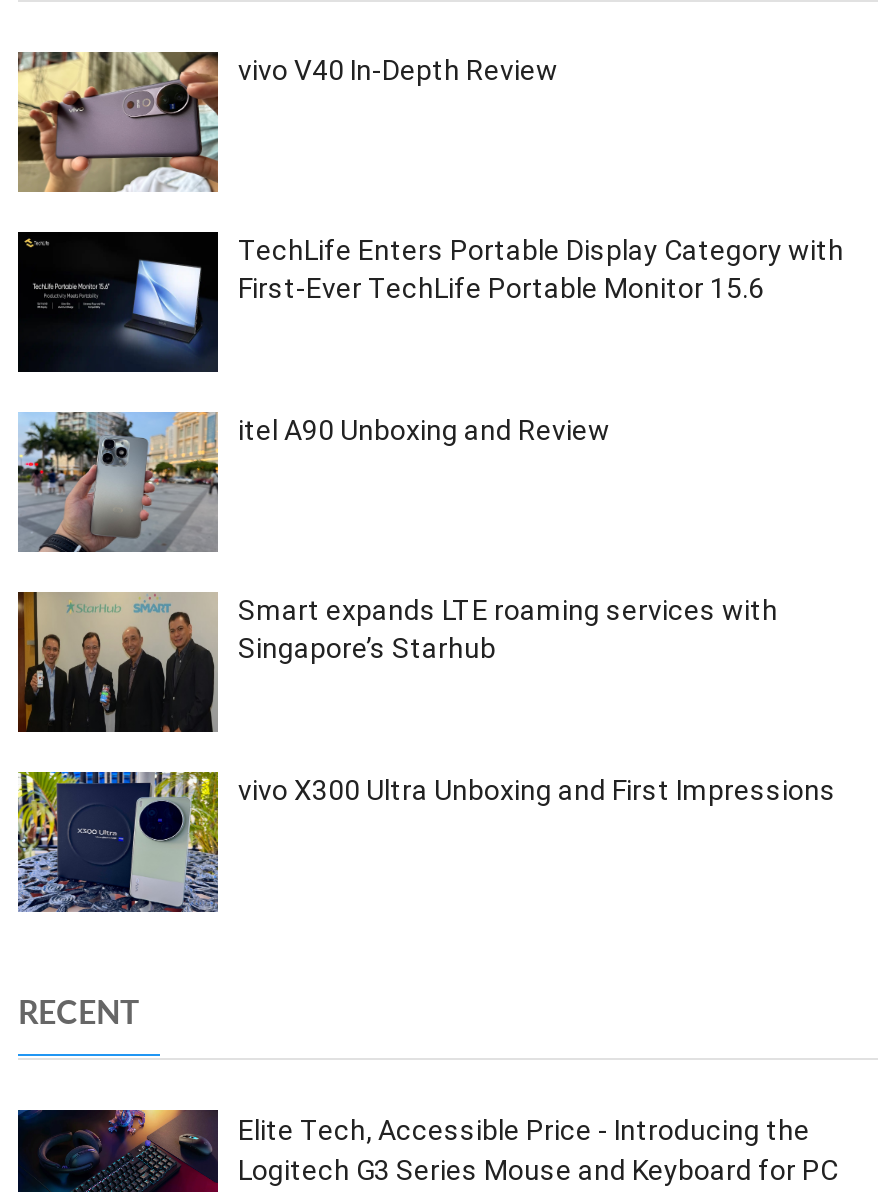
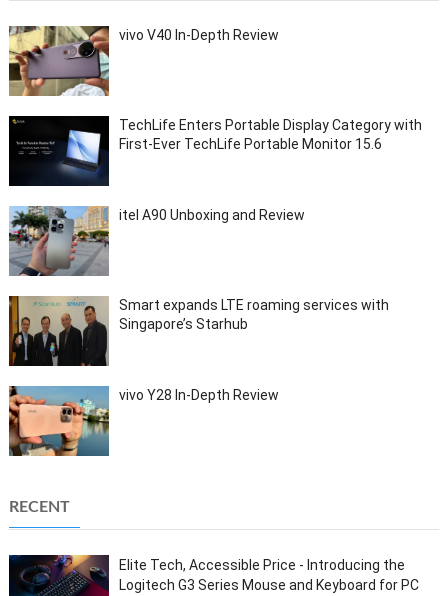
- [image]
- vivo X300 Ultra Unboxing and First Impressions
+ [image]
+ vivo Y28 In-Depth Review
